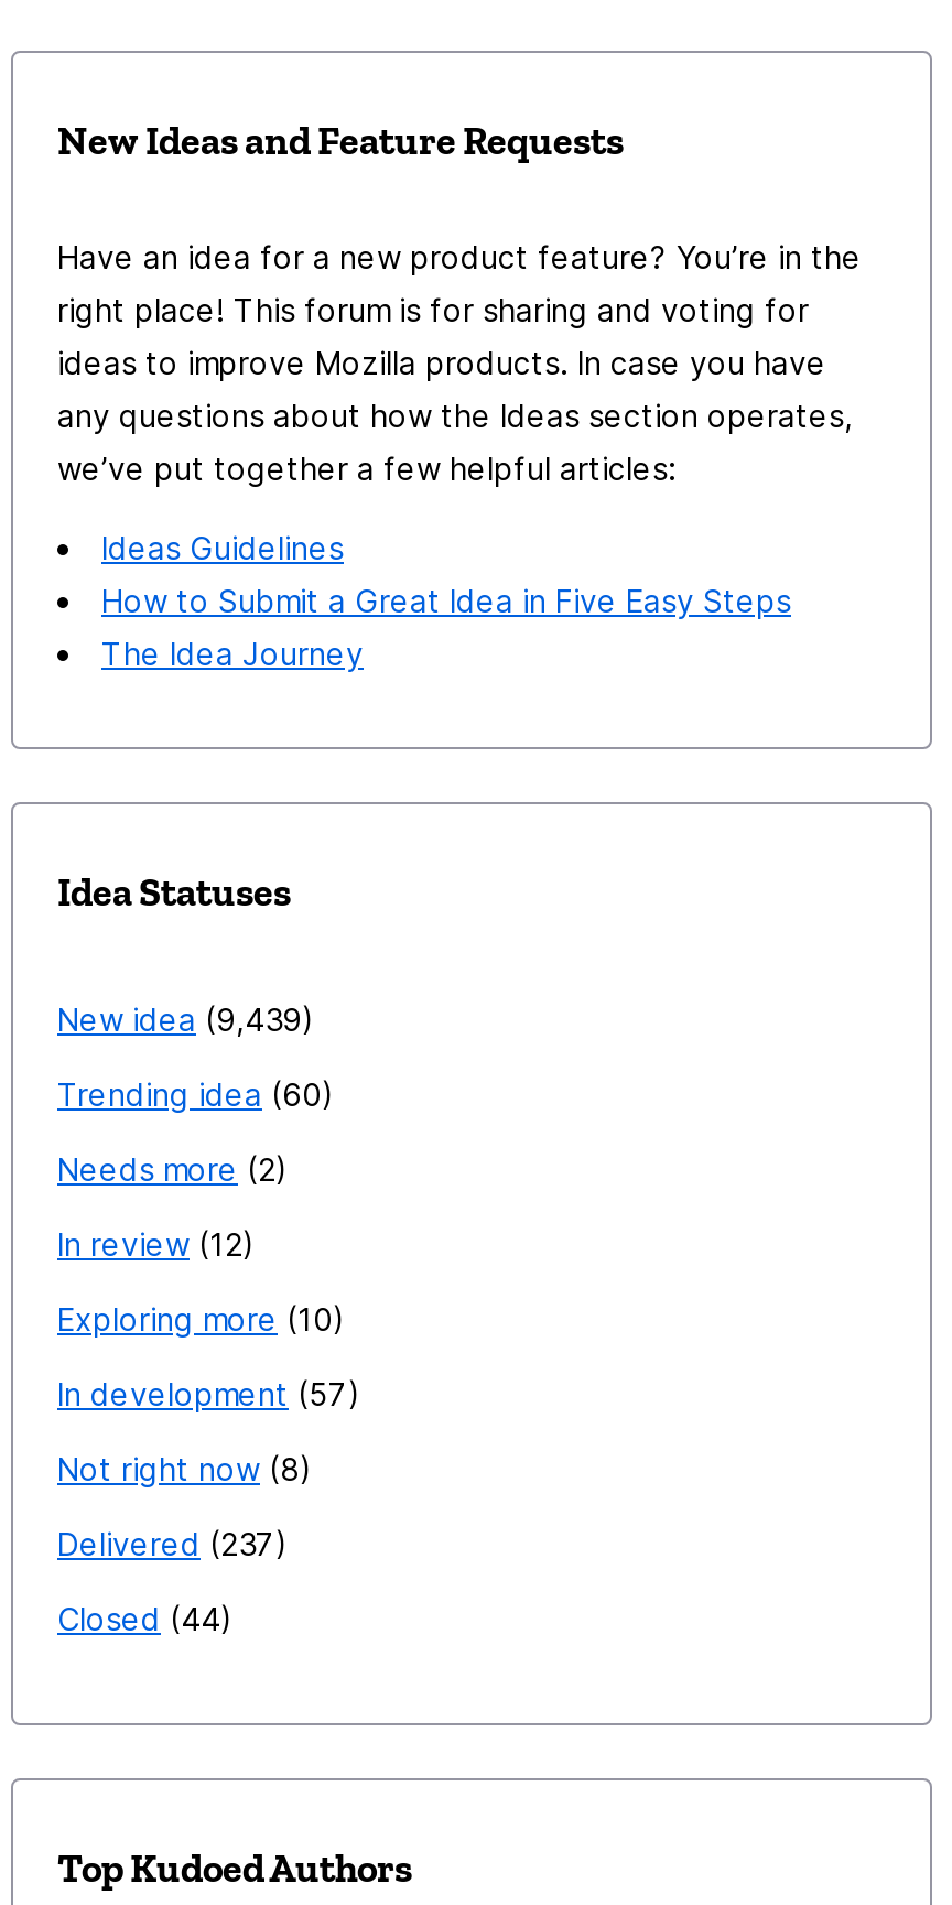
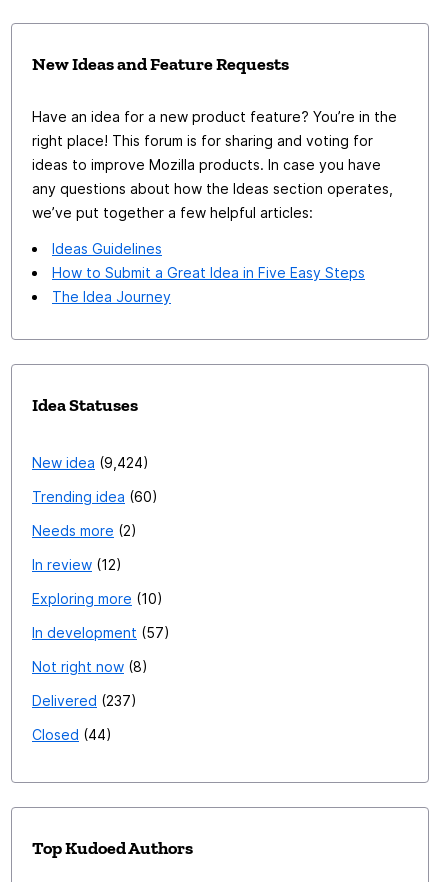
- New idea 9,439
+ New idea 9,424
